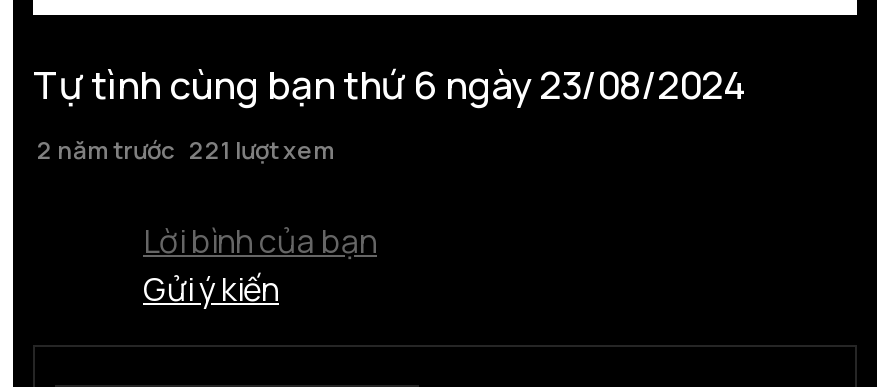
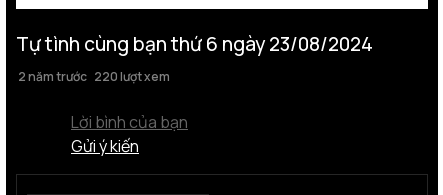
- 2 năm trước 221 lượt xem
+ 2 năm trước 220 lượt xem
